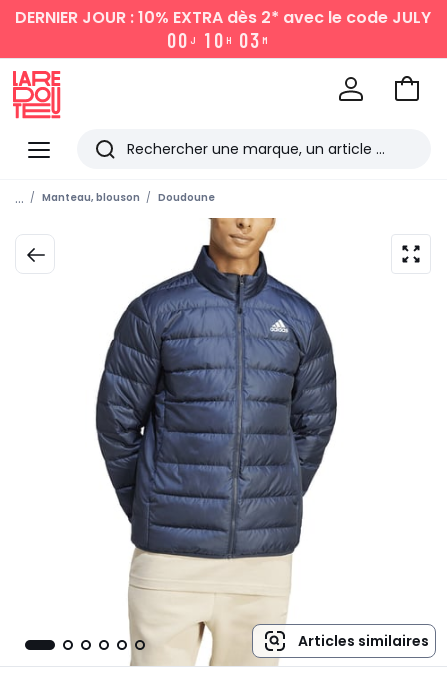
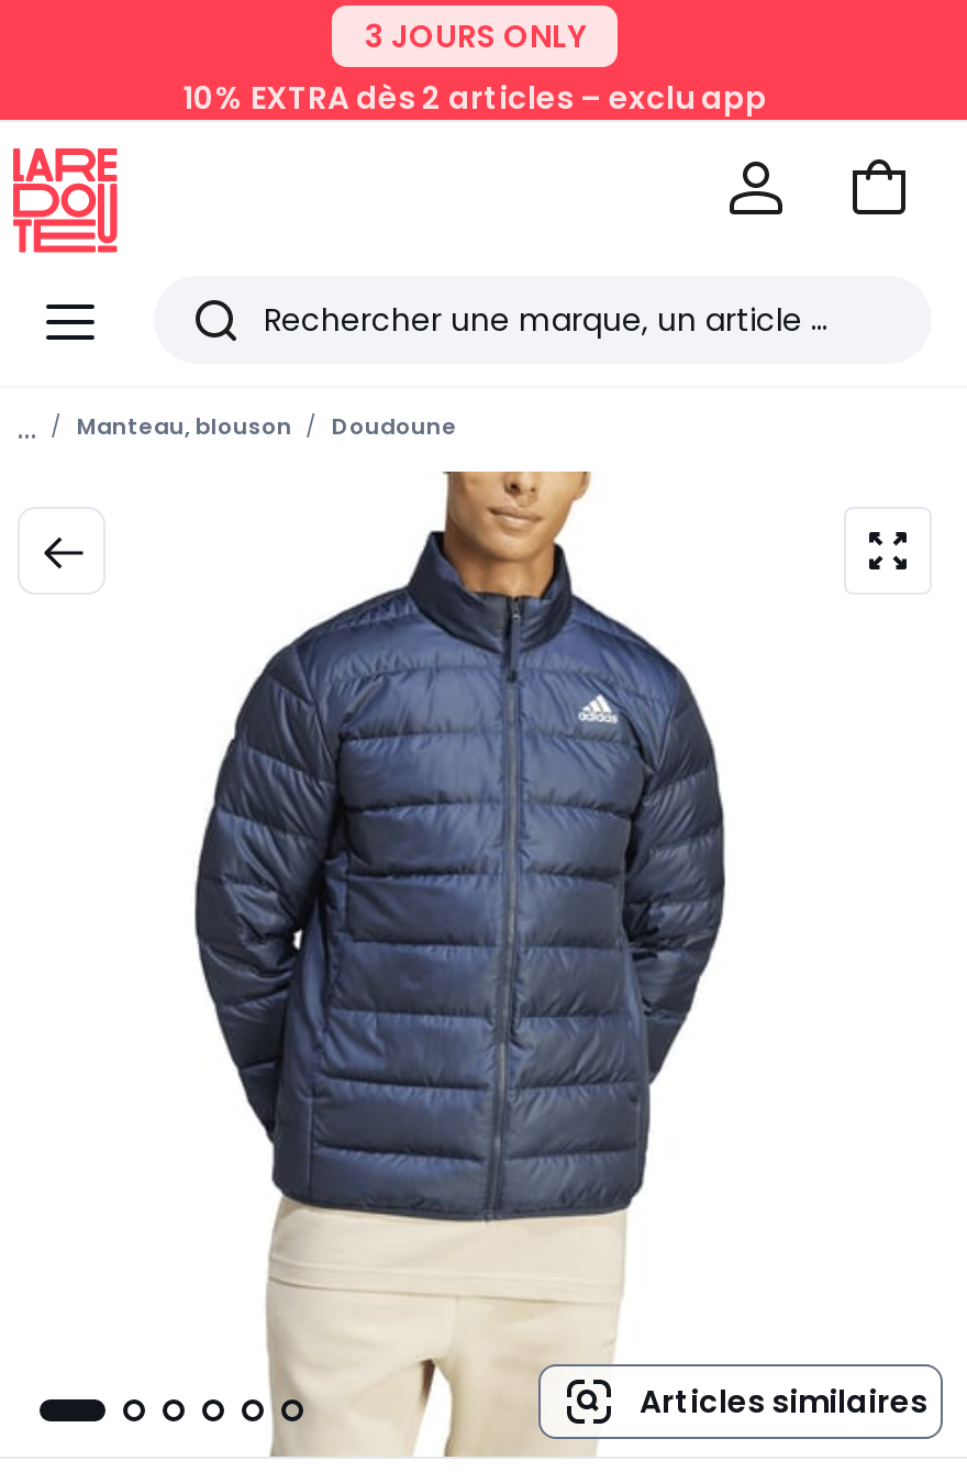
- DERNIER JOUR : 10% EXTRA dès 2* avec le code JULY
- 0 0 J 1 0 H 0 3 M
+ 3 JOURS ONLY
+ 10% EXTRA dès 2 articles – exclu app
